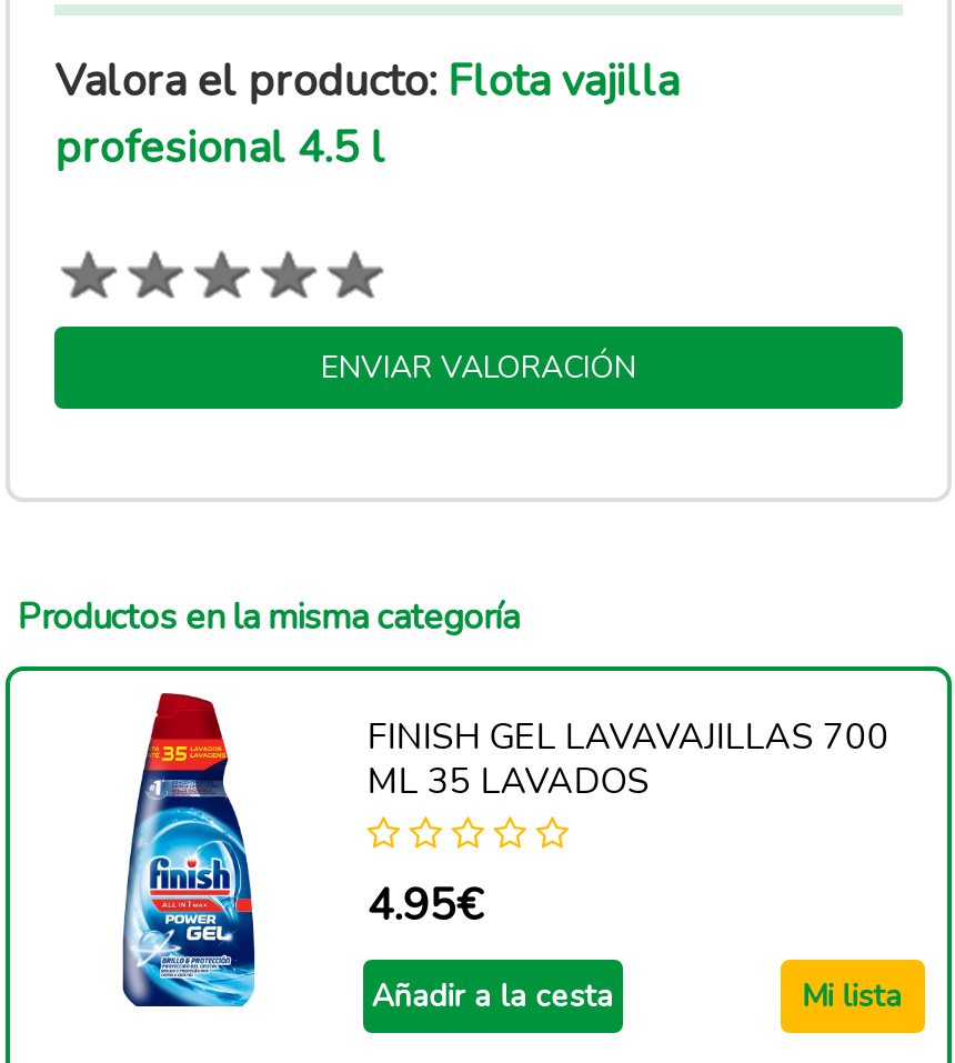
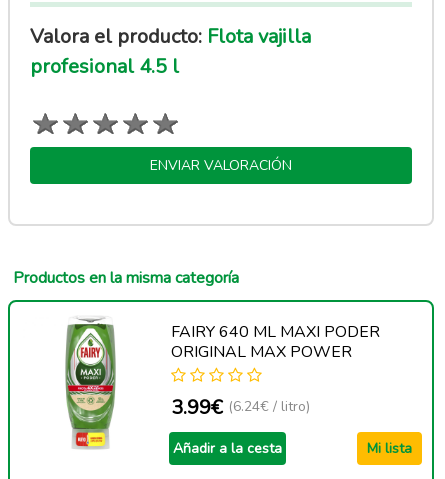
- [image]
+ [image]

- FINISH GEL LAVAVAJILLAS 700
- ML 35 LAVADOS
+ FAIRY 640 ML MAXI PODER
+ ORIGINAL MAX POWER

- 4.95€
+ 3.99€ (6.24€ / litro)
